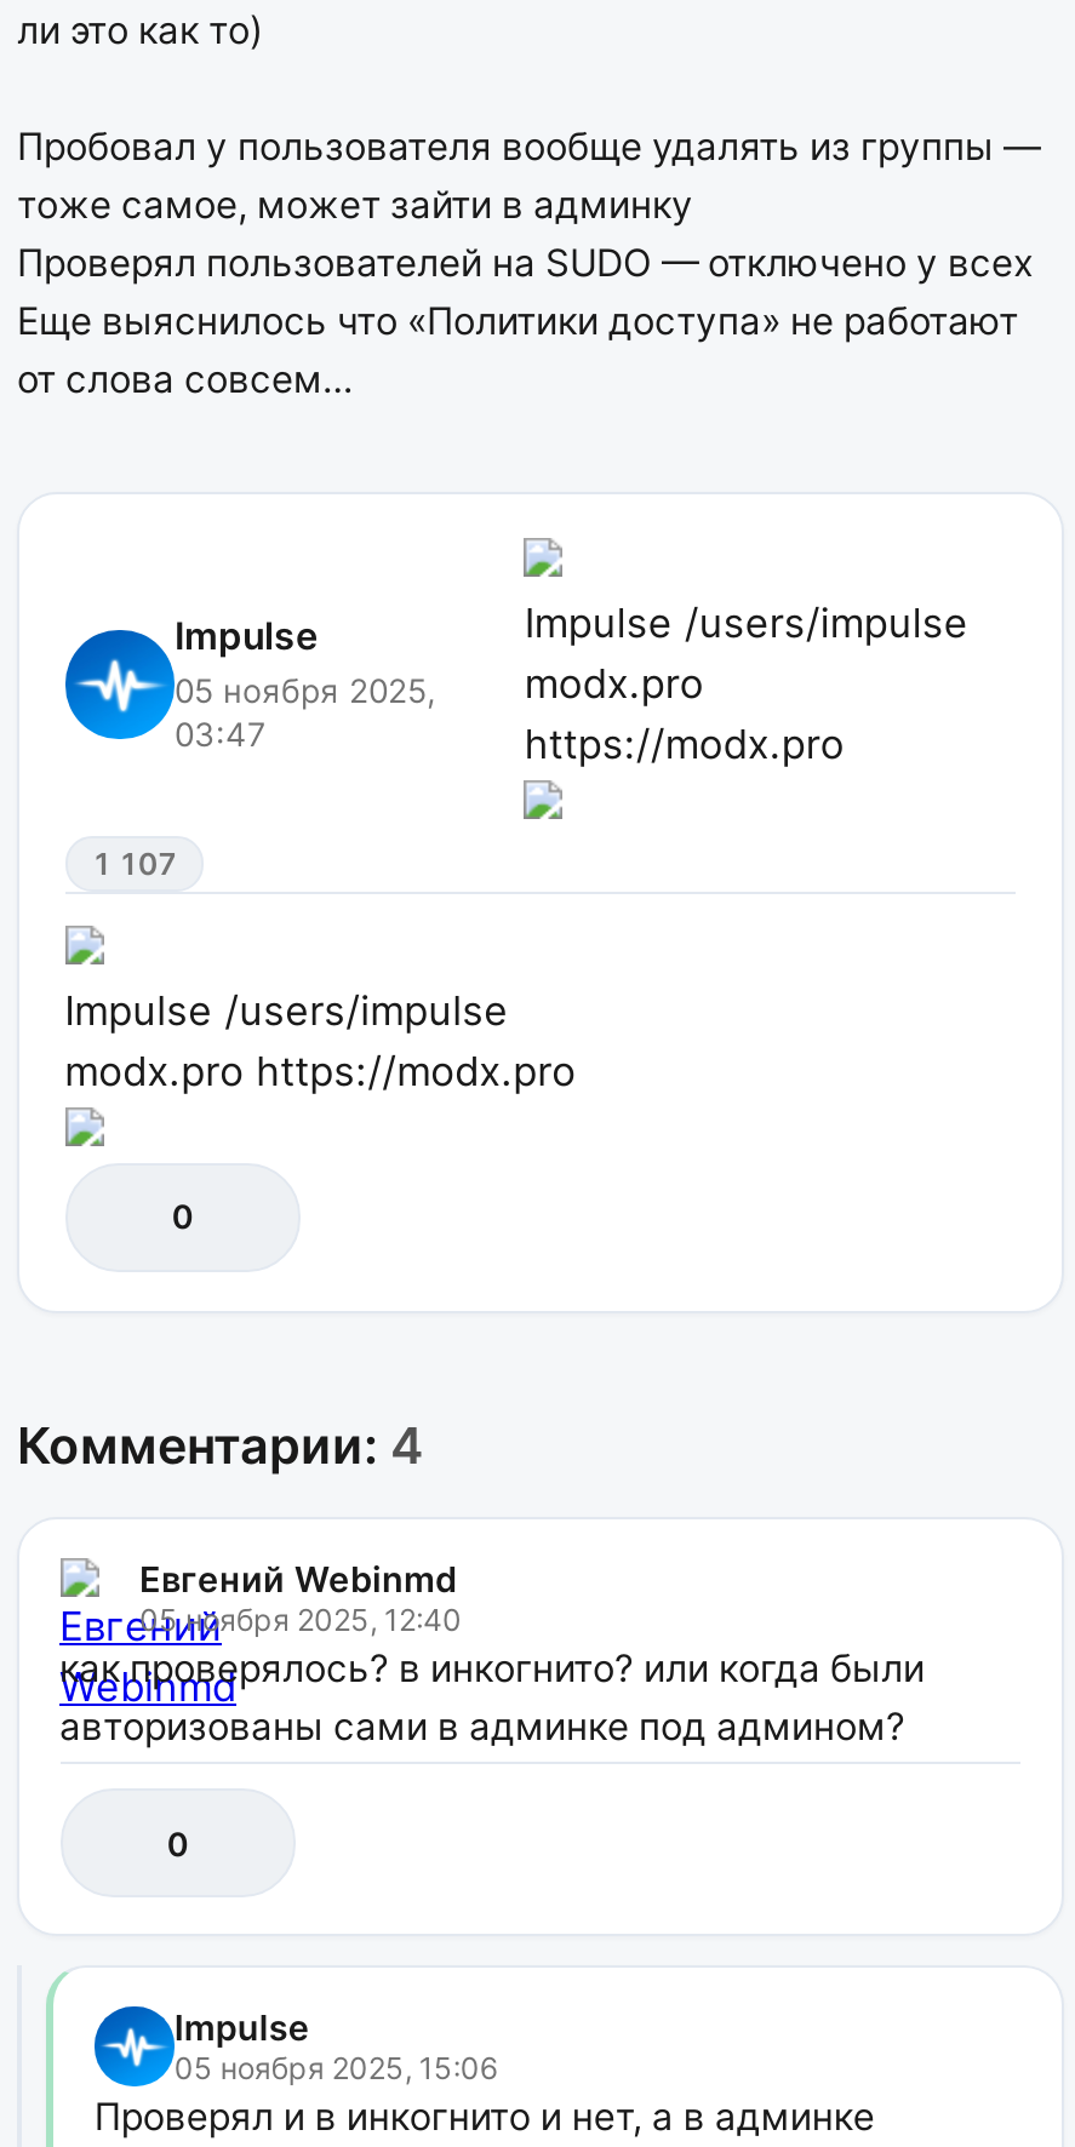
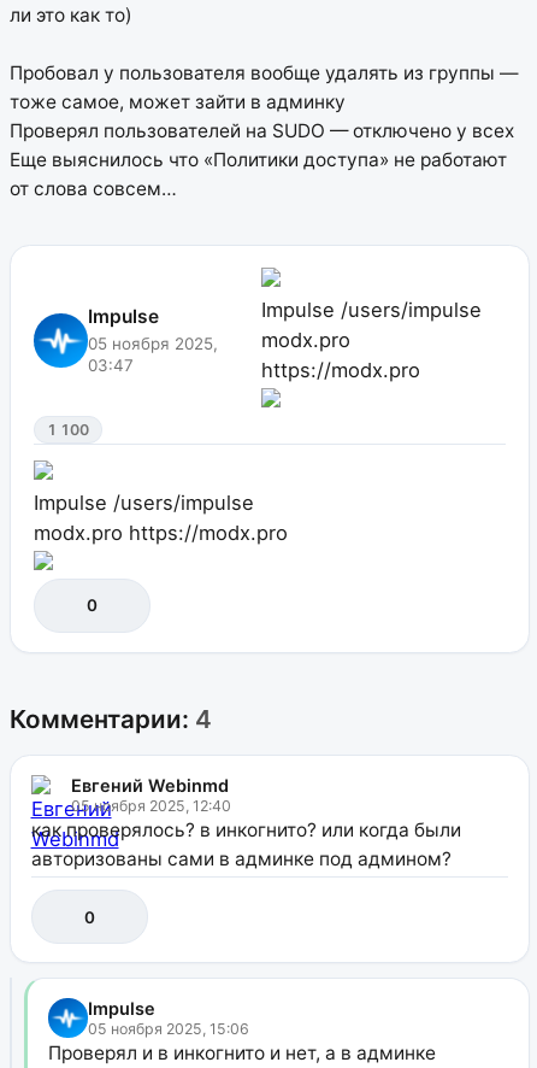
- 1 107
+ 1 100
